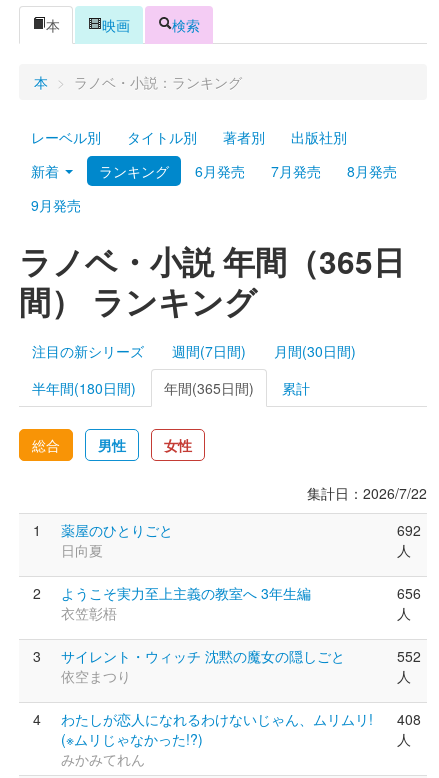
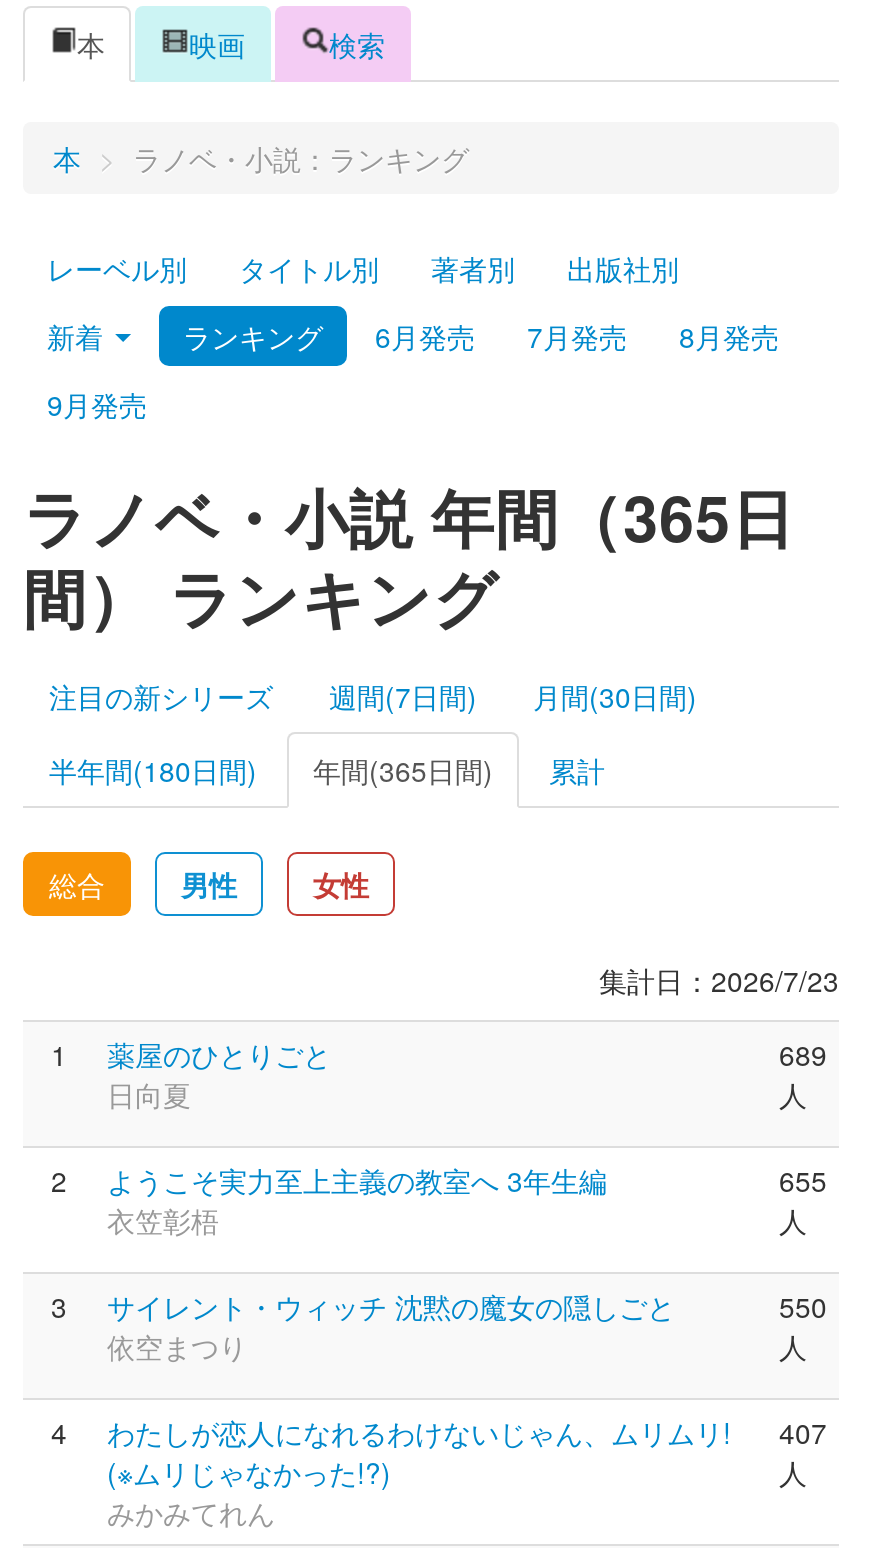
- 集計日：2026/7/22
+ 集計日：2026/7/23

- 692
+ 689

- 656
+ 655

- 552
+ 550

- 4 わたしが恋人になれるわけないじゃん、ムリムリ! 408
+ 4 わたしが恋人になれるわけないじゃん、ムリムリ! 407
